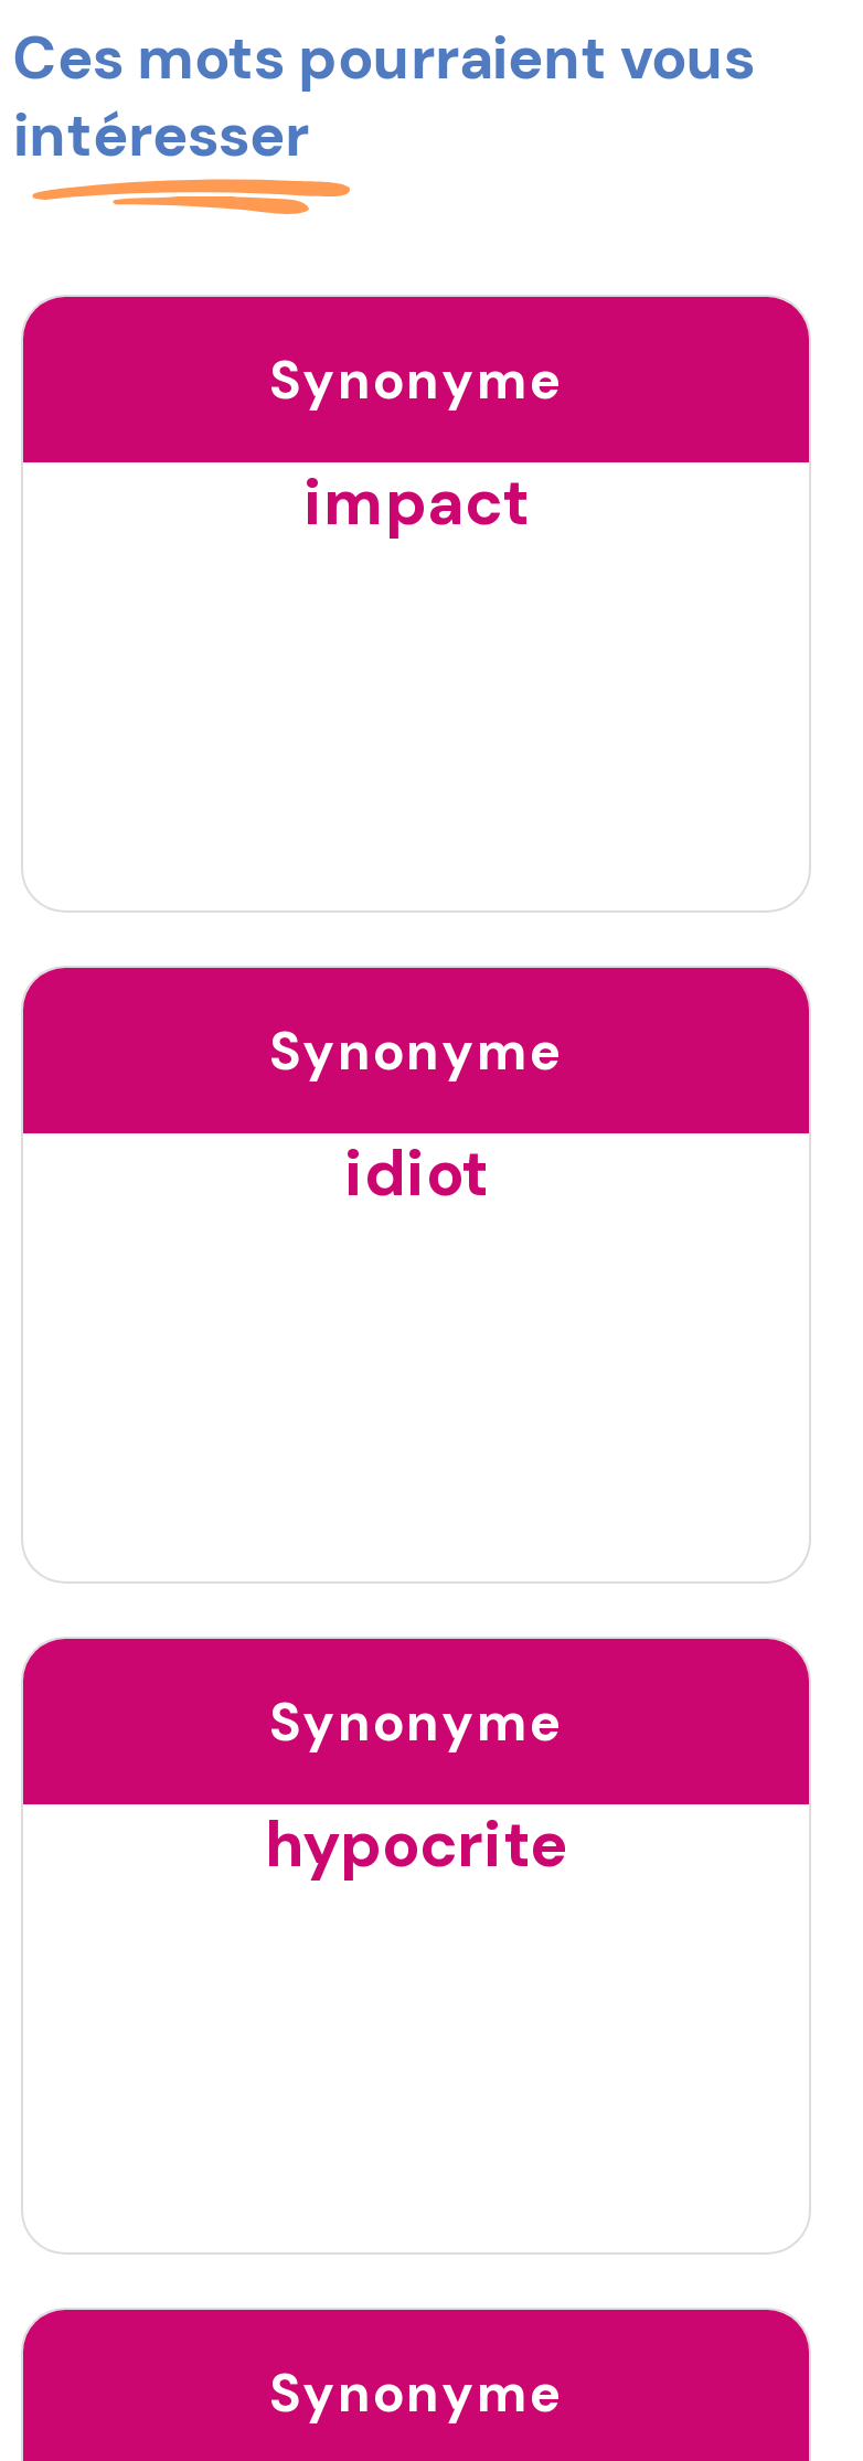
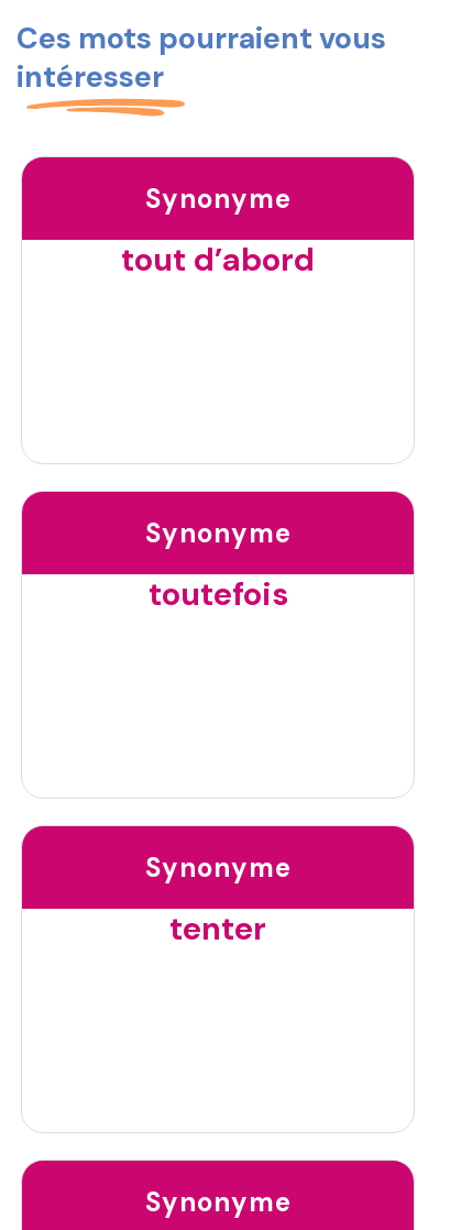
- impact
+ tout d’abord

- idiot
+ toutefois

- hypocrite
+ tenter
